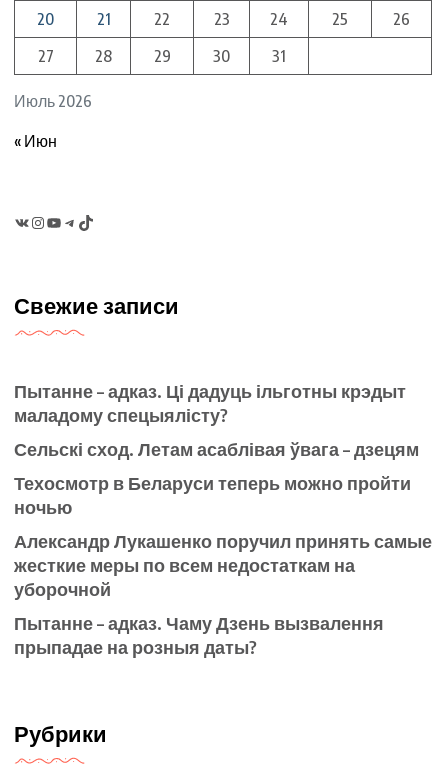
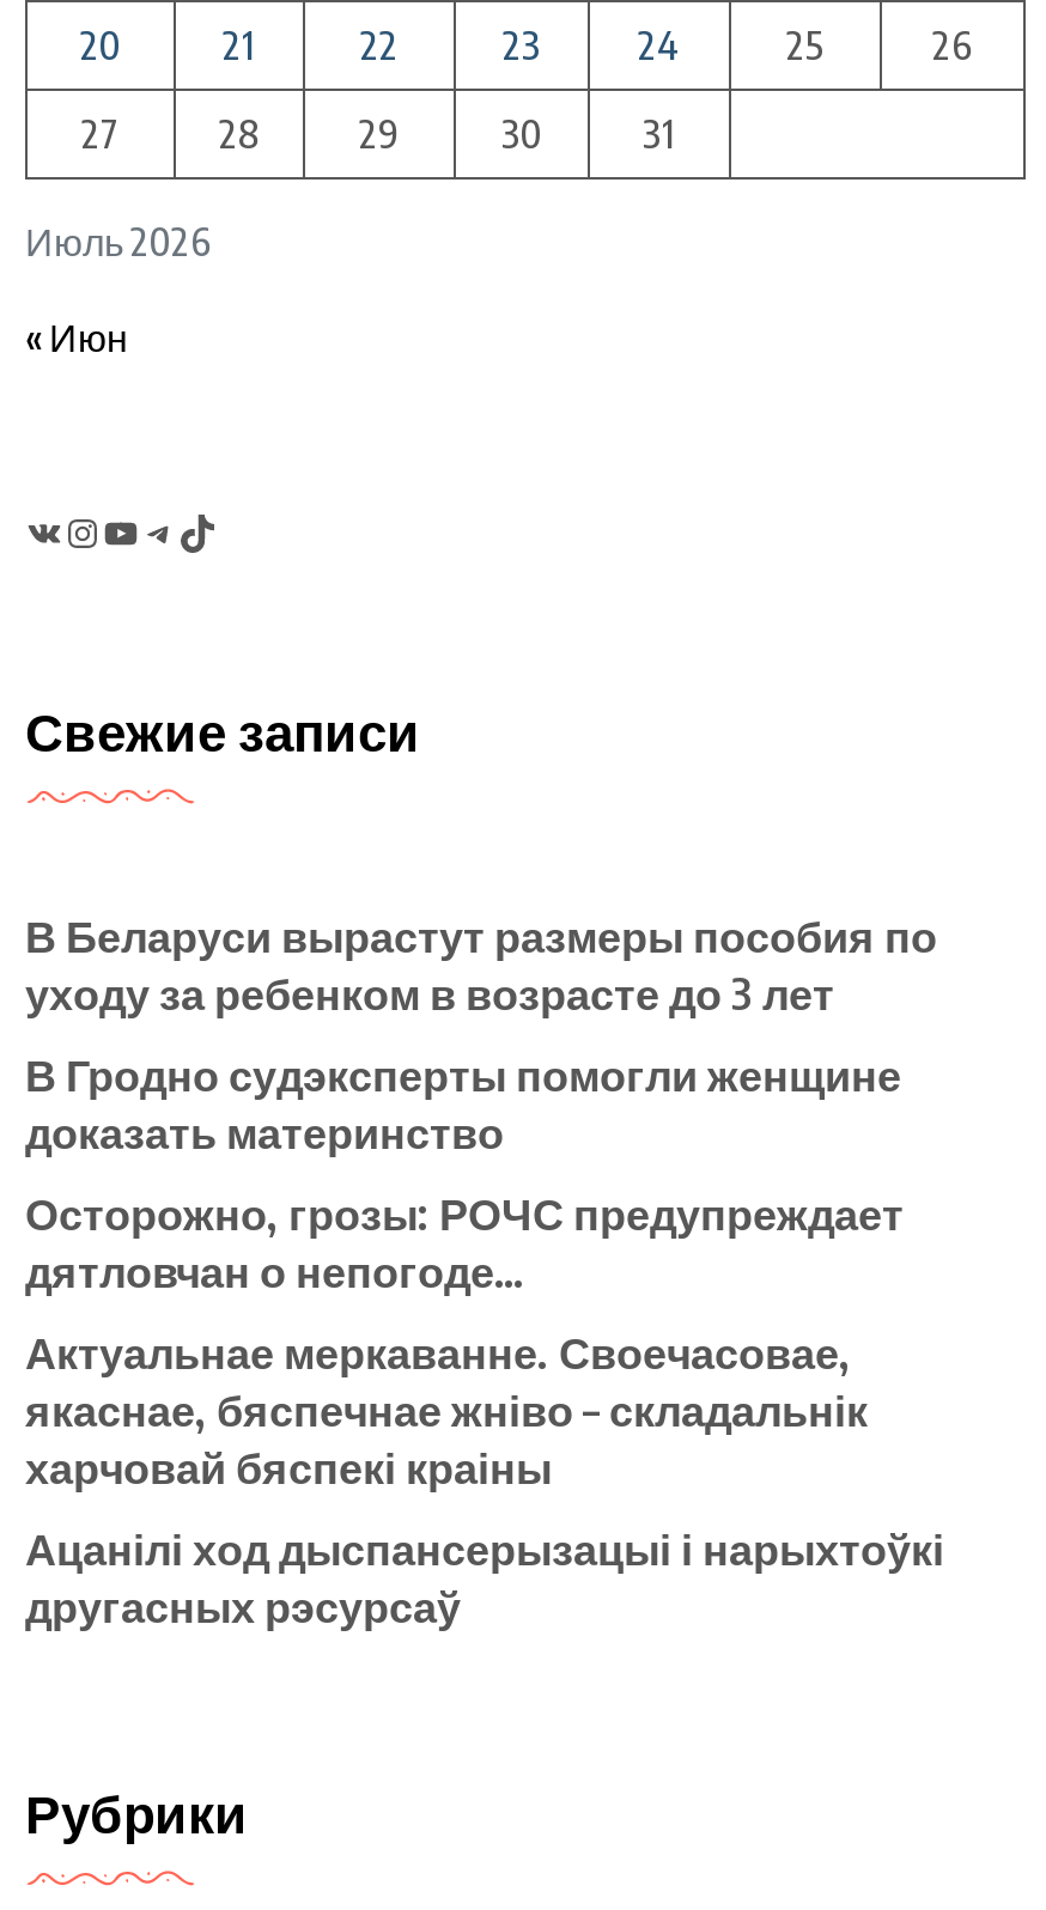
- Пытанне – адказ. Ці дадуць ільготны крэдыт
- маладому спецыялісту?
+ В Беларуси вырастут размеры пособия по
+ уходу за ребенком в возрасте до 3 лет

- Сельскі сход. Летам асаблівая ўвага – дзецям
+ В Гродно судэксперты помогли женщине
+ доказать материнство

- Техосмотр в Беларуси теперь можно пройти
- ночью
+ Осторожно, грозы: РОЧС предупреждает
+ дятловчан о непогоде…

- Александр Лукашенко поручил принять самые
- жесткие меры по всем недостаткам на
- уборочной
+ Актуальнае меркаванне. Своечасовае,
+ якаснае, бяспечнае жніво – складальнік
+ харчовай бяспекі краіны

- Пытанне – адказ. Чаму Дзень вызвалення
- прыпадае на розныя даты?
+ Ацанілі ход дыспансерызацыі і нарыхтоўкі
+ другасных рэсурсаў
